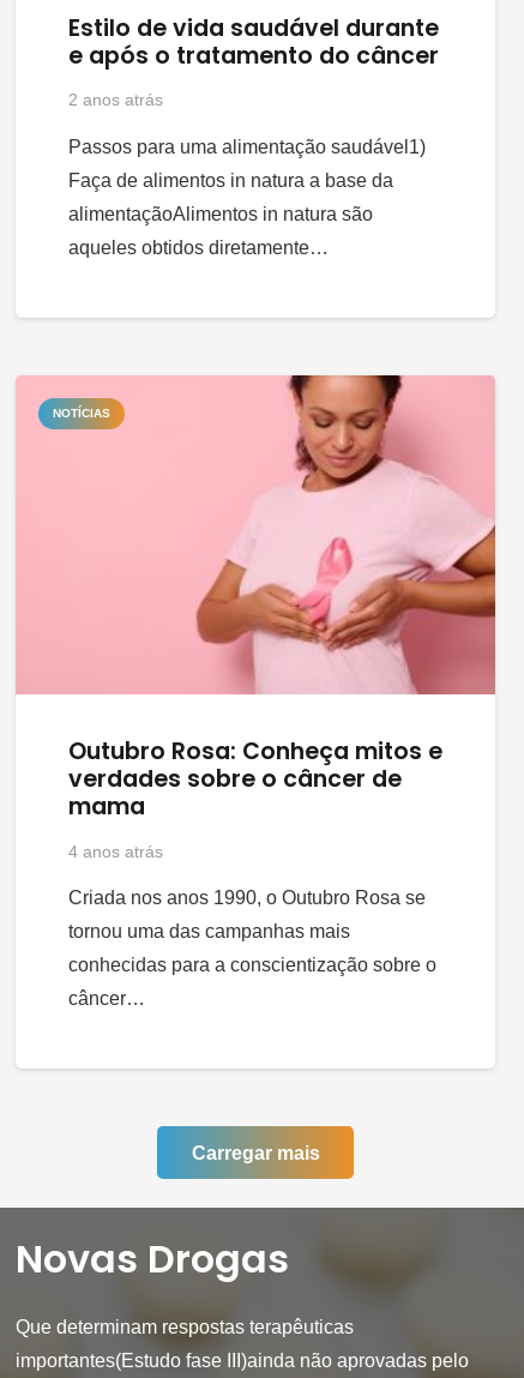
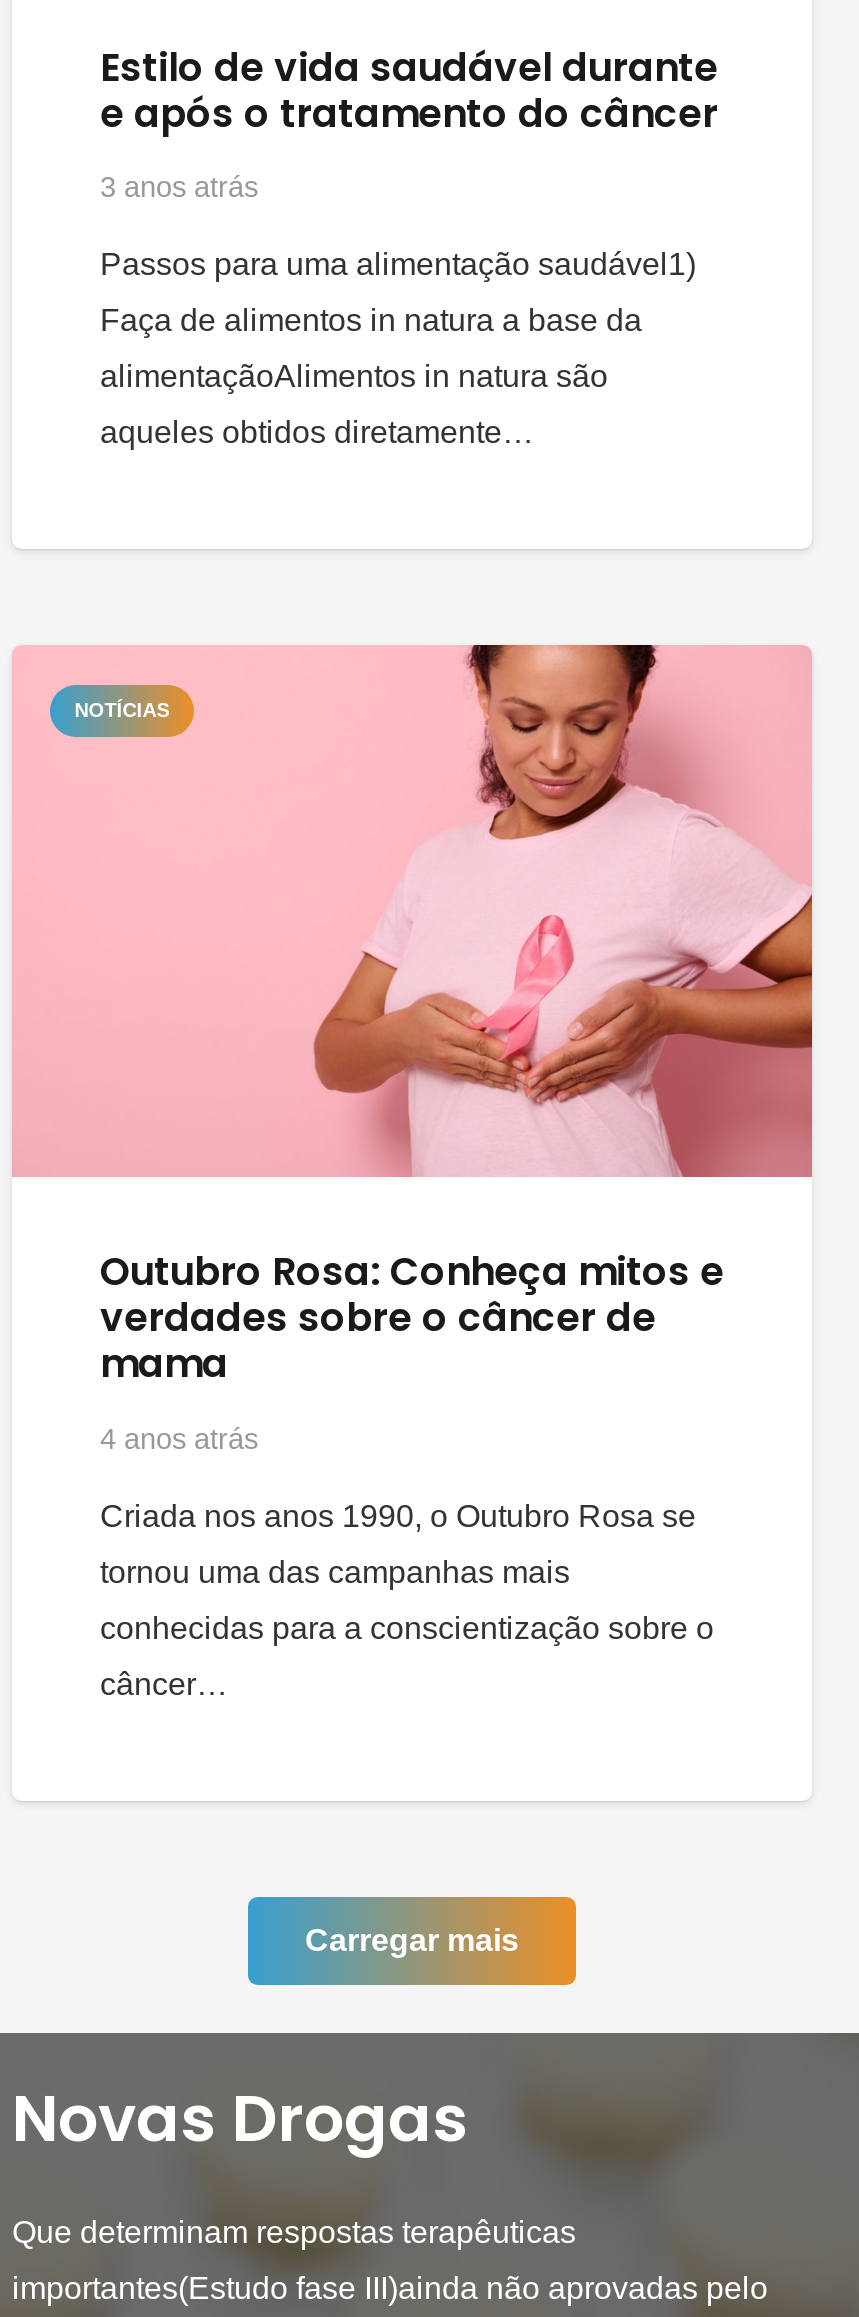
- 2 anos atrás
+ 3 anos atrás
